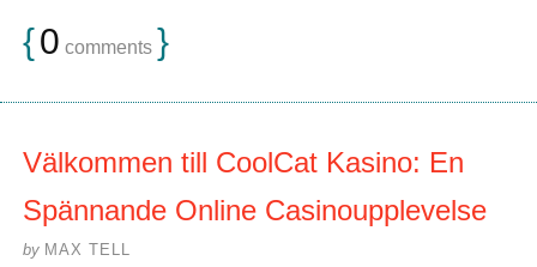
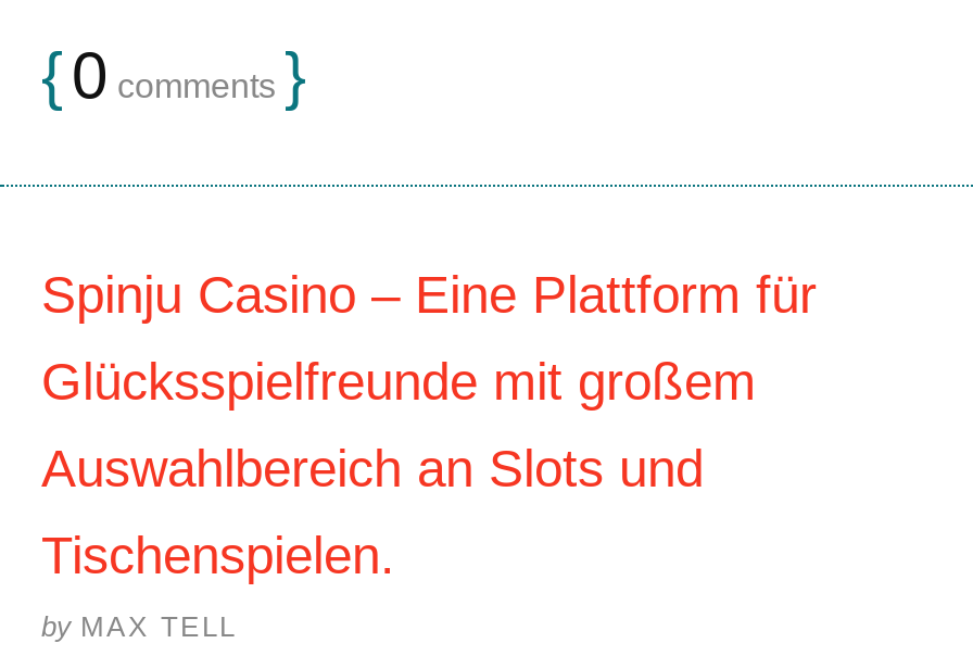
- Välkommen till CoolCat Kasino: En
- Spännande Online Casinoupplevelse
+ Spinju Casino – Eine Plattform für
+ Glücksspielfreunde mit großem
+ Auswahlbereich an Slots und
+ Tischenspielen.
